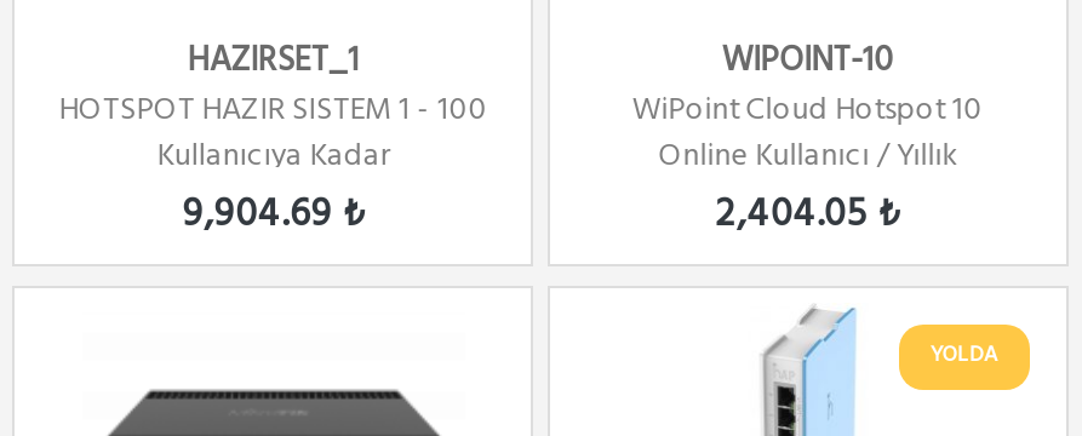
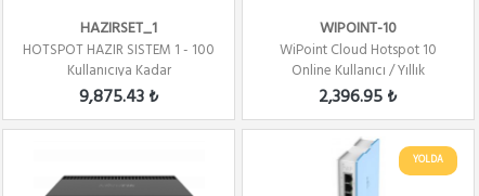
- 9,904.69 ₺
+ 9,875.43 ₺

- 2,404.05 ₺
+ 2,396.95 ₺
